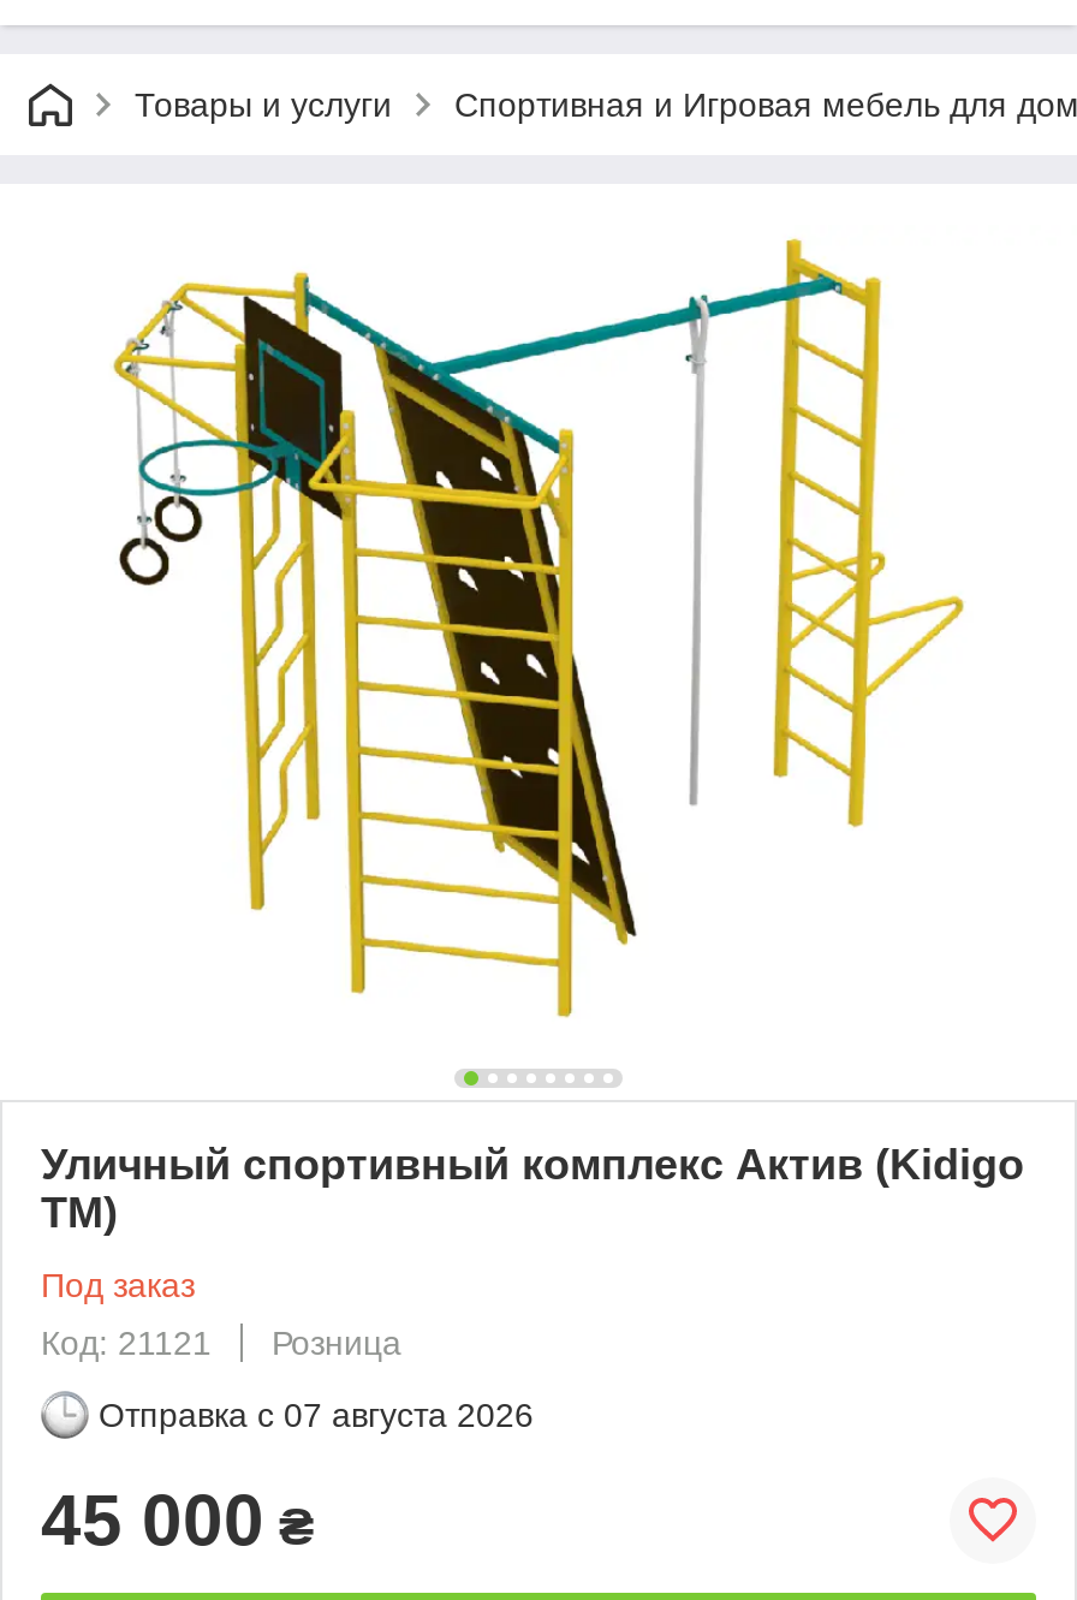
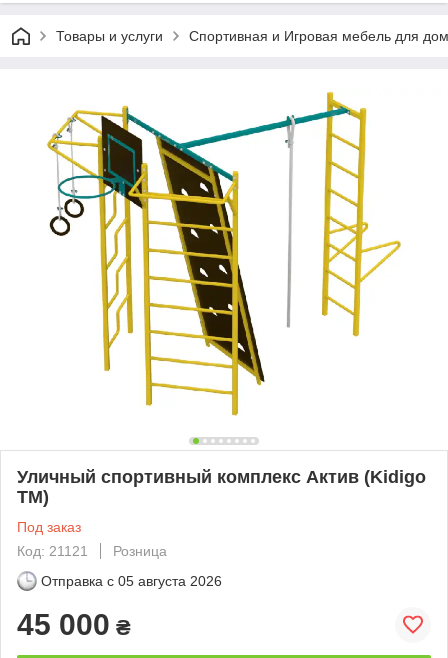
- Отправка с 07 августа 2026
+ Отправка с 05 августа 2026
